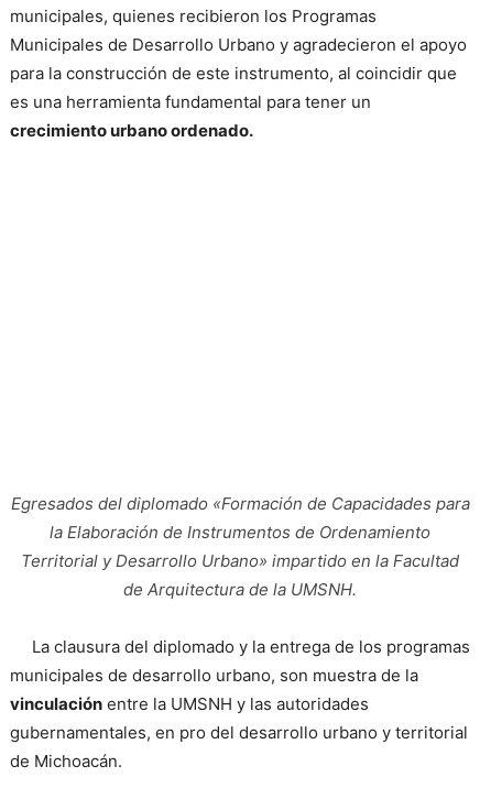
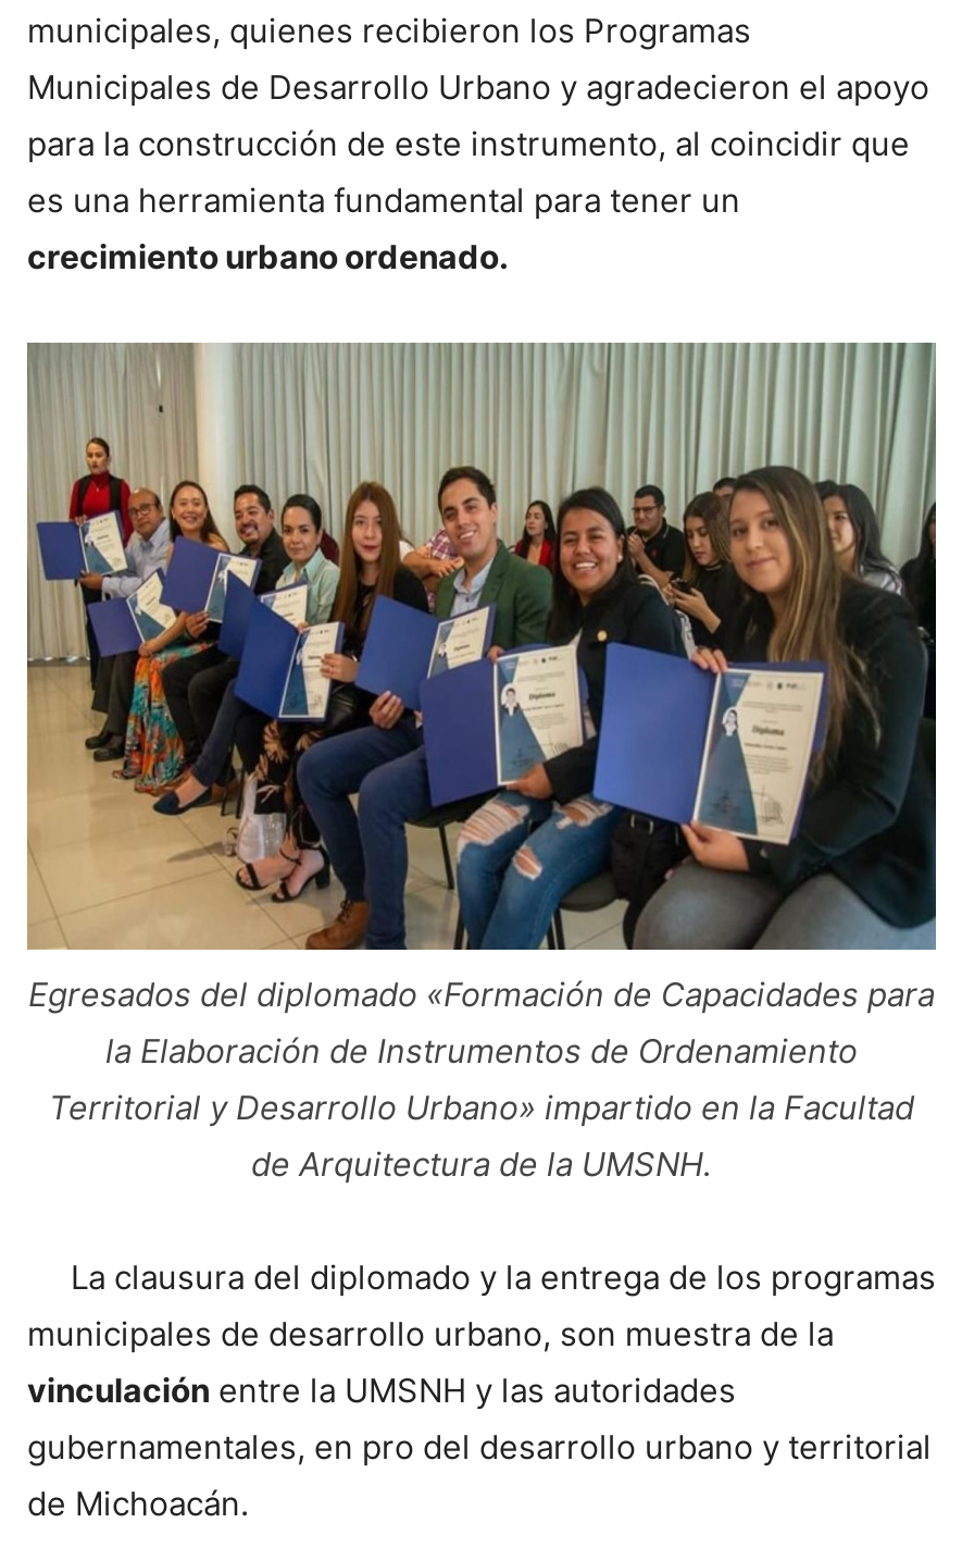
+ [image]
